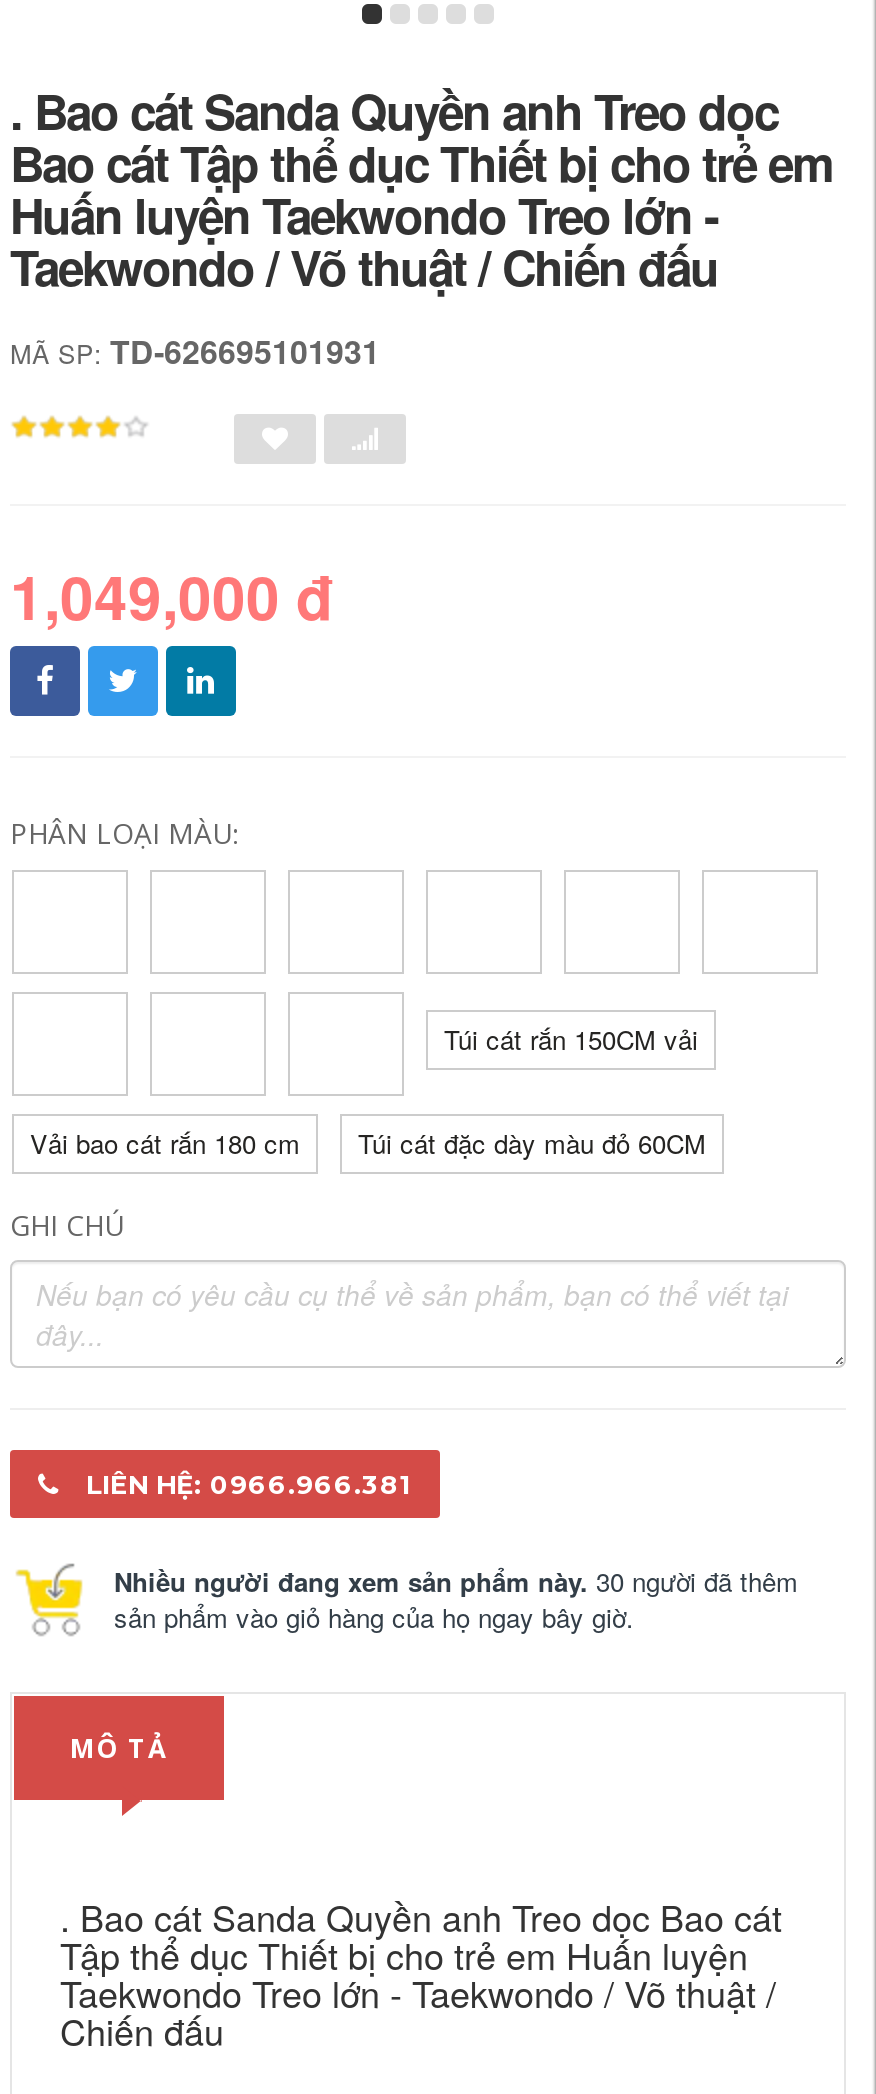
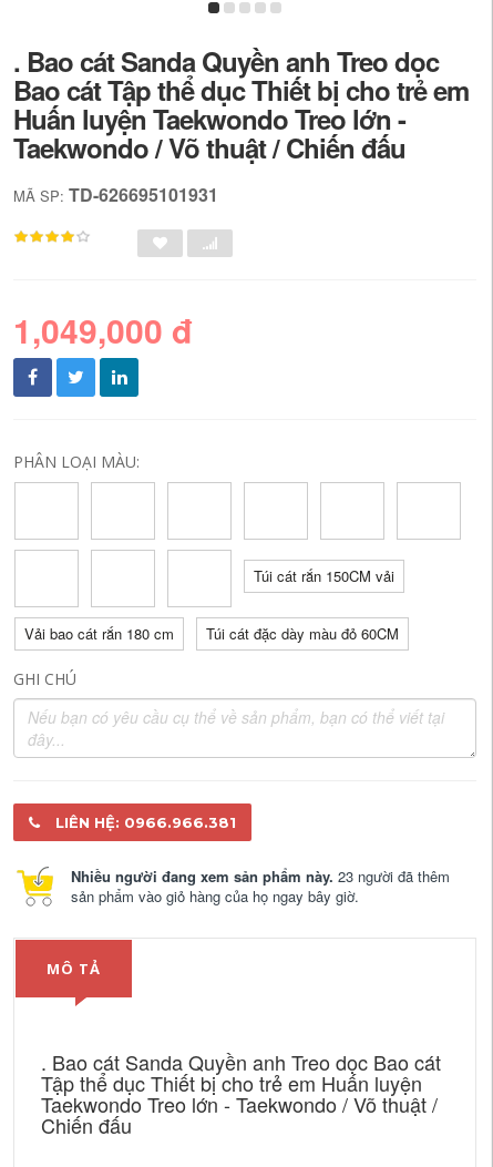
- Nhiều người đang xem sản phẩm này. 30 người đã thêm
+ Nhiều người đang xem sản phẩm này. 23 người đã thêm
